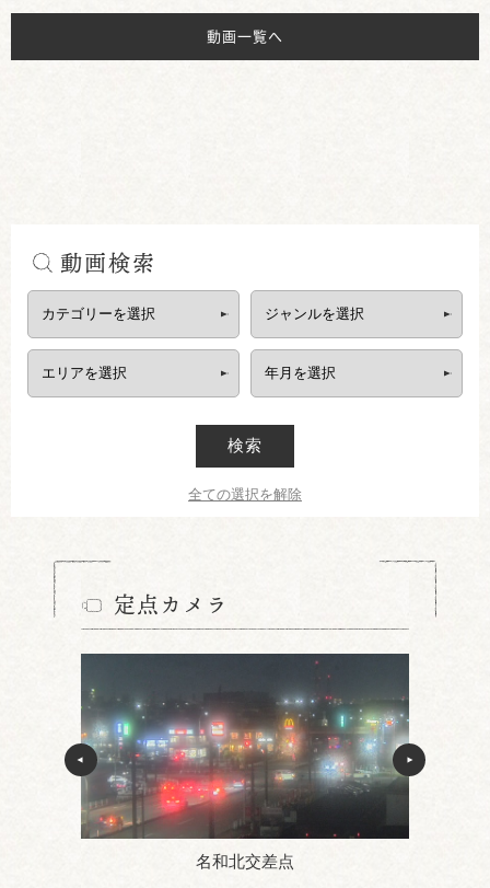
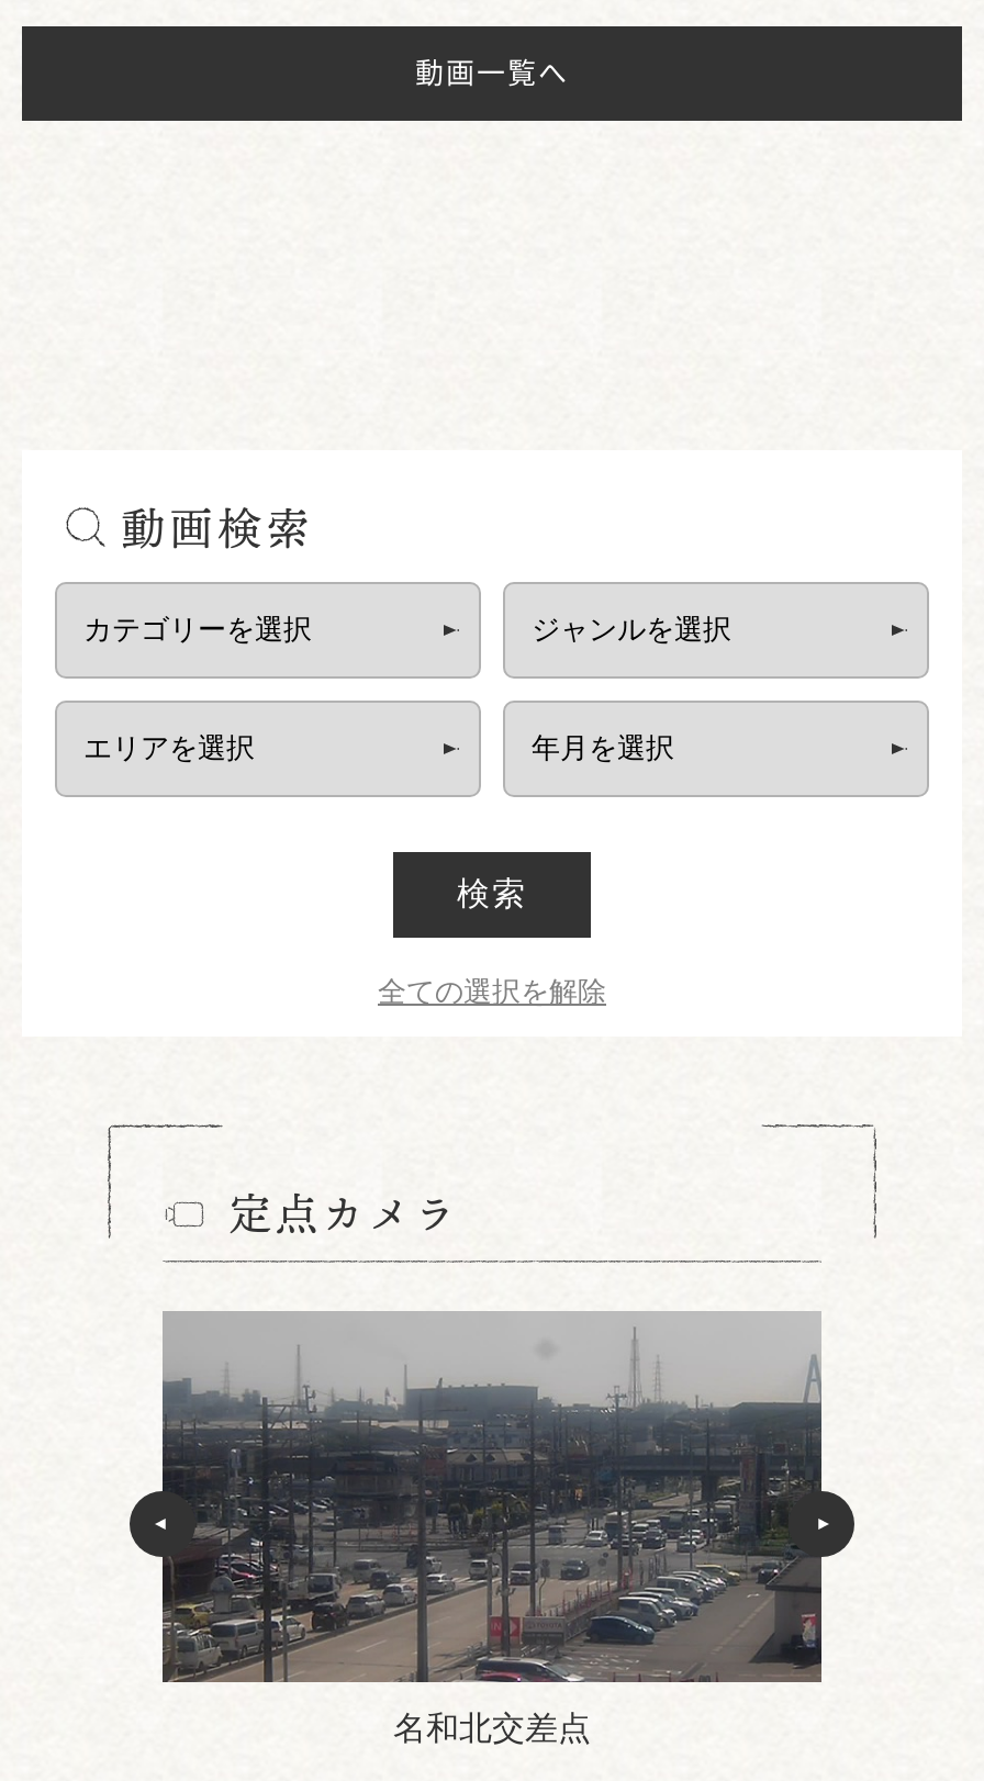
- [image]
+ [image]
